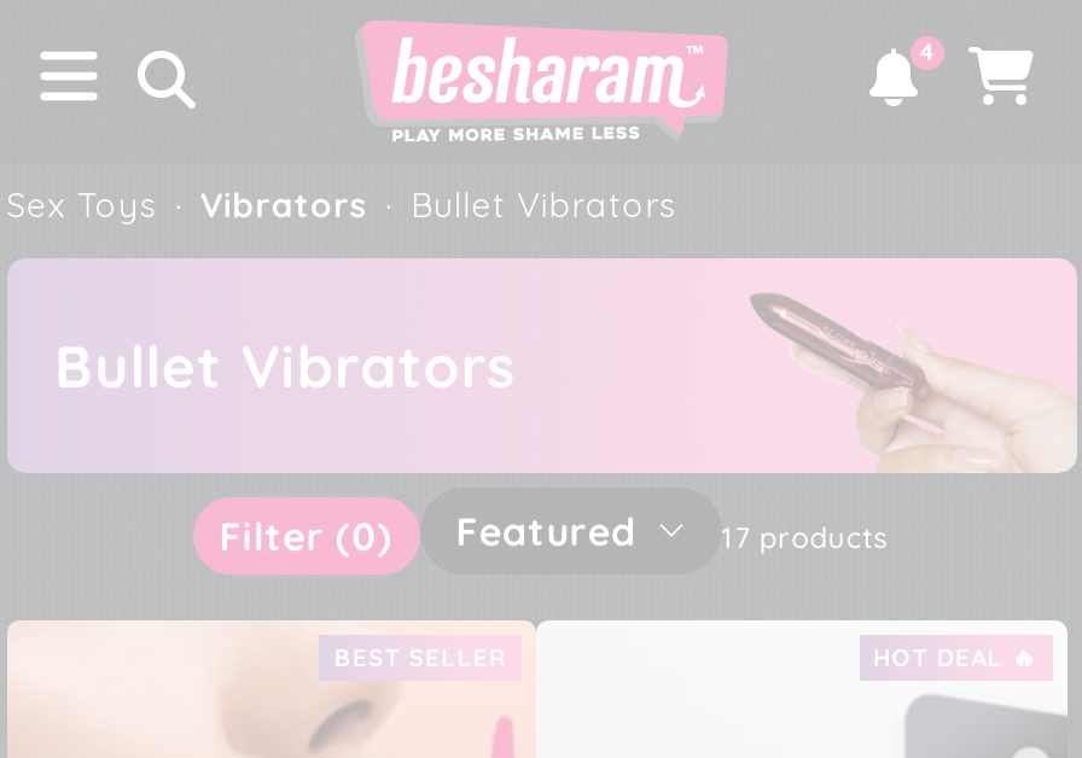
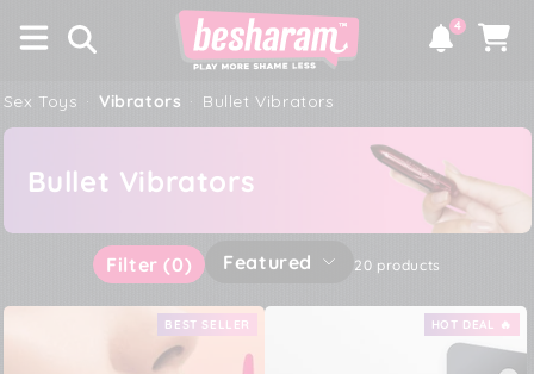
- 17 products
+ 20 products
